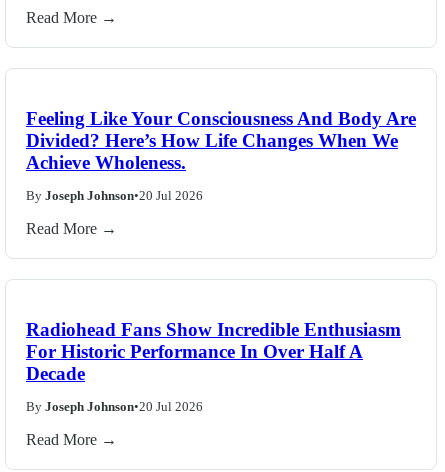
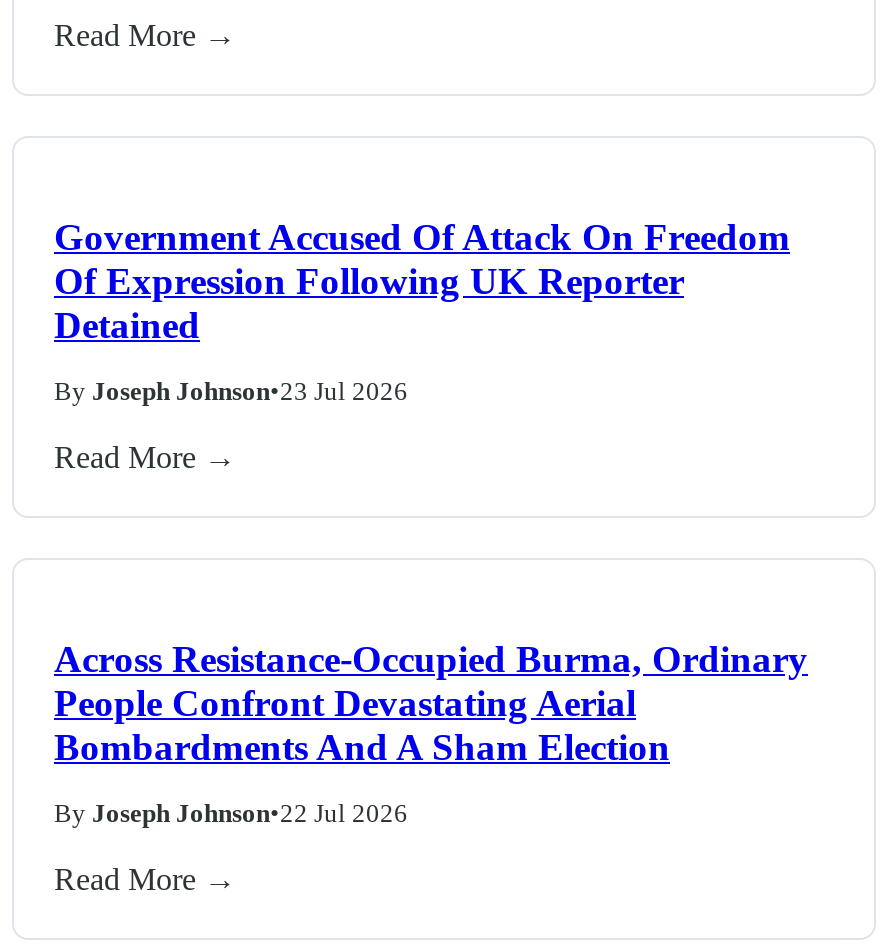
- Feeling Like Your Consciousness And Body Are
- Divided? Here’s How Life Changes When We
- Achieve Wholeness.
+ Government Accused Of Attack On Freedom
+ Of Expression Following UK Reporter
+ Detained

- By Joseph Johnson•20 Jul 2026
+ By Joseph Johnson•23 Jul 2026

- Radiohead Fans Show Incredible Enthusiasm
- For Historic Performance In Over Half A
- Decade
+ Across Resistance-Occupied Burma, Ordinary
+ People Confront Devastating Aerial
+ Bombardments And A Sham Election

- By Joseph Johnson•20 Jul 2026
+ By Joseph Johnson•22 Jul 2026
